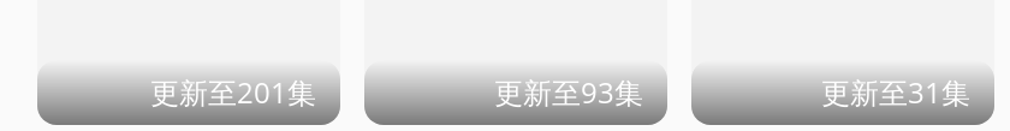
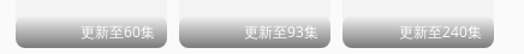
- 更新至201集
+ 更新至60集

- 更新至31集
+ 更新至240集
